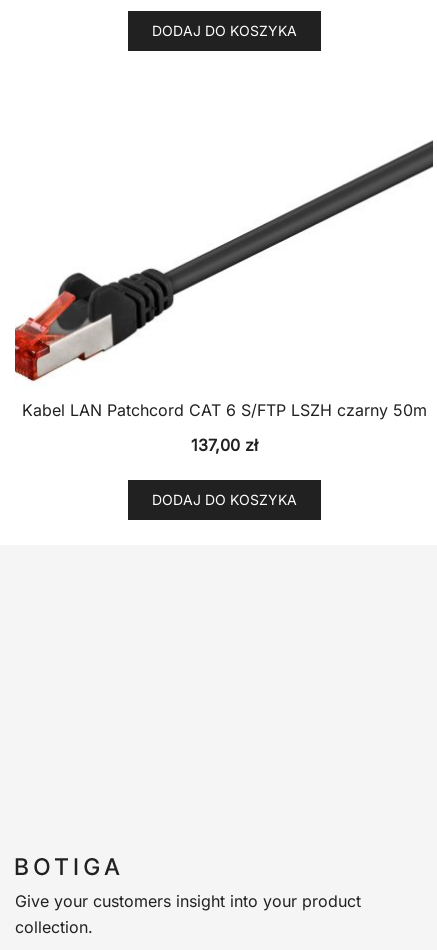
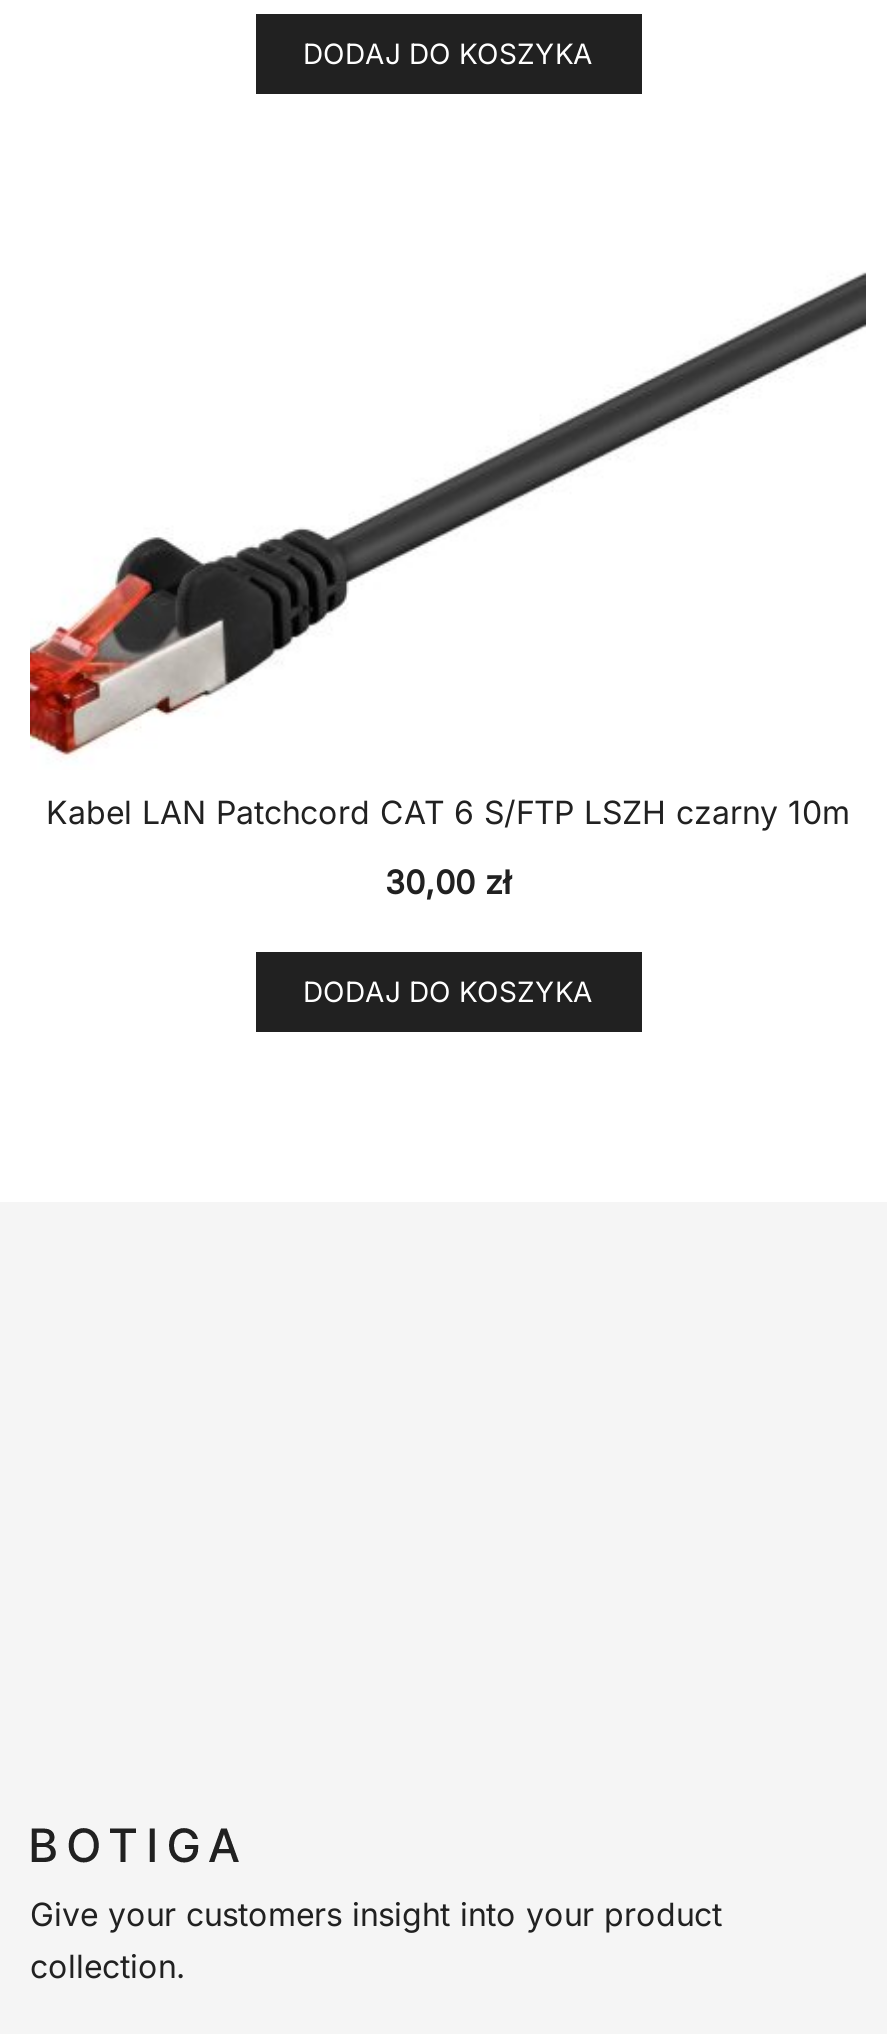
- Kabel LAN Patchcord CAT 6 S/FTP LSZH czarny 50m
+ Kabel LAN Patchcord CAT 6 S/FTP LSZH czarny 10m

- 137,00 zł
+ 30,00 zł
